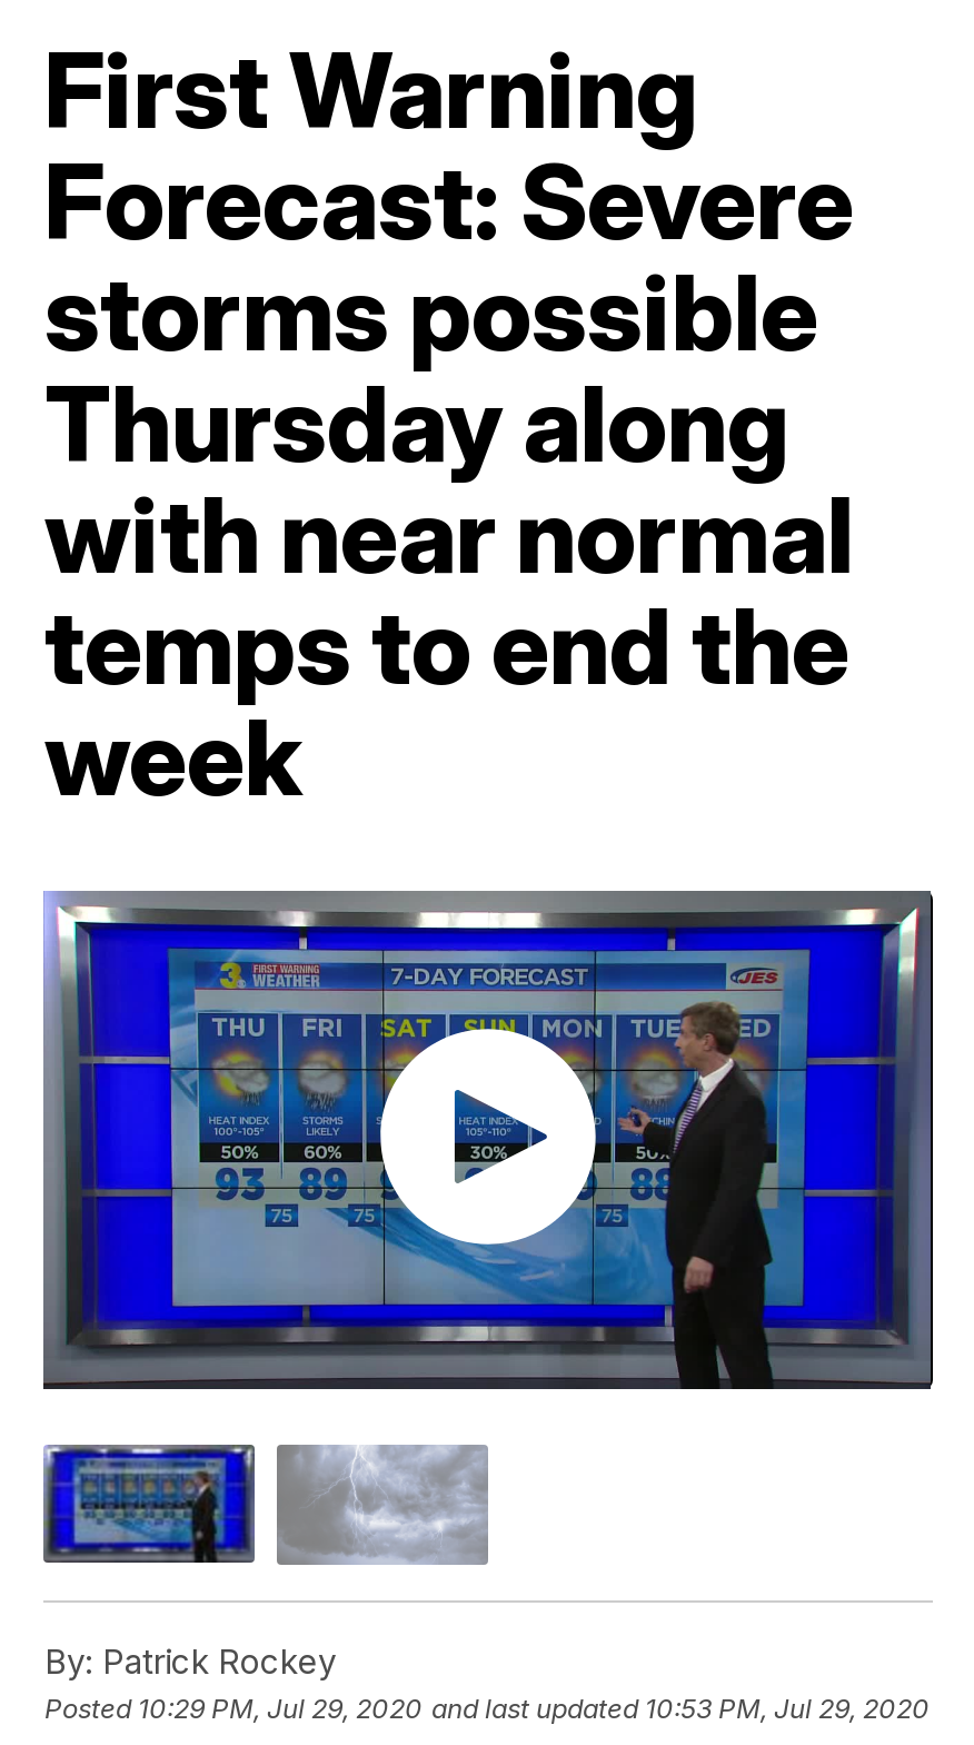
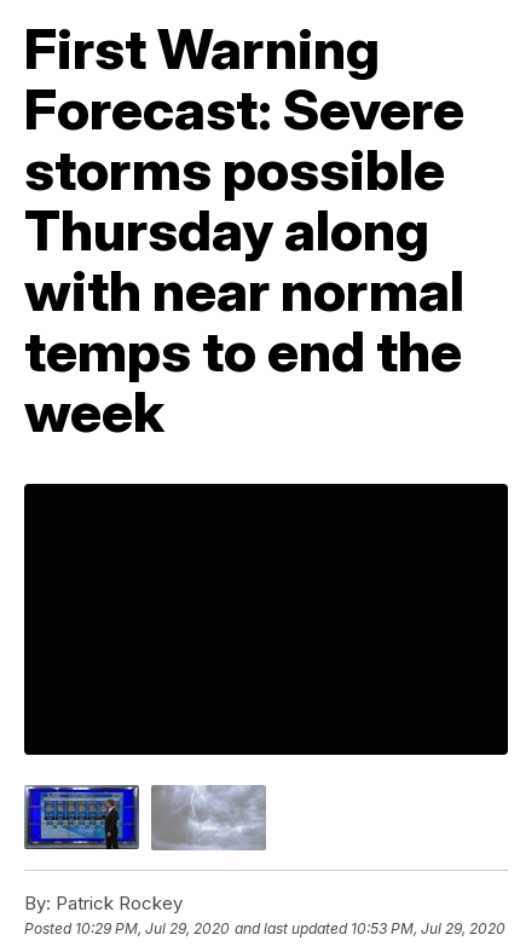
- [image]
